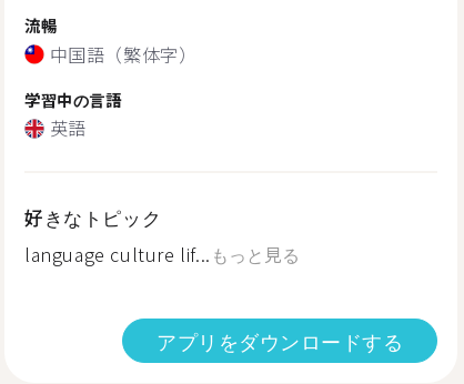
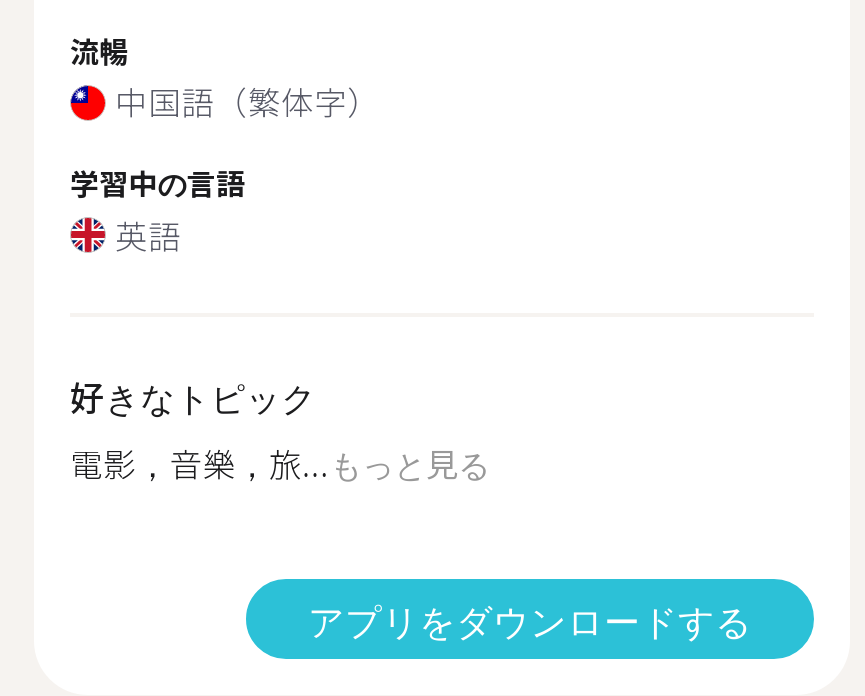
- language culture lif...もっと見る
+ 電影，音樂，旅...もっと見る
